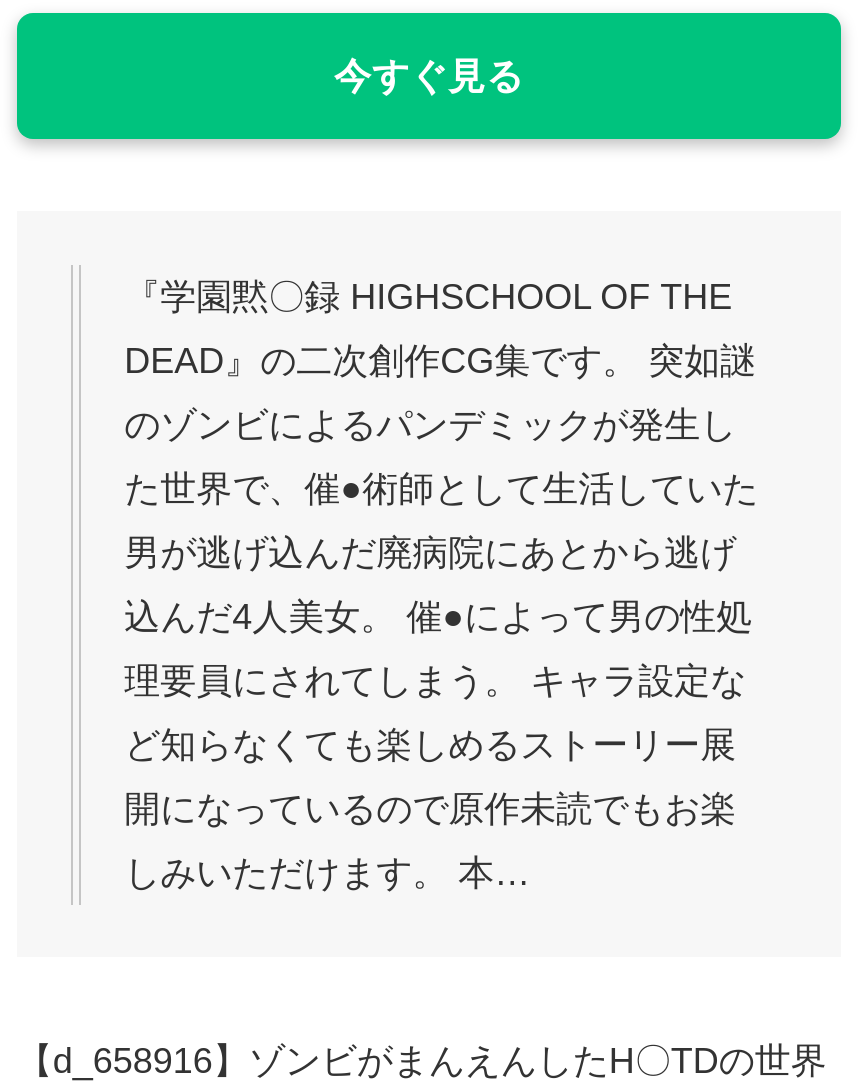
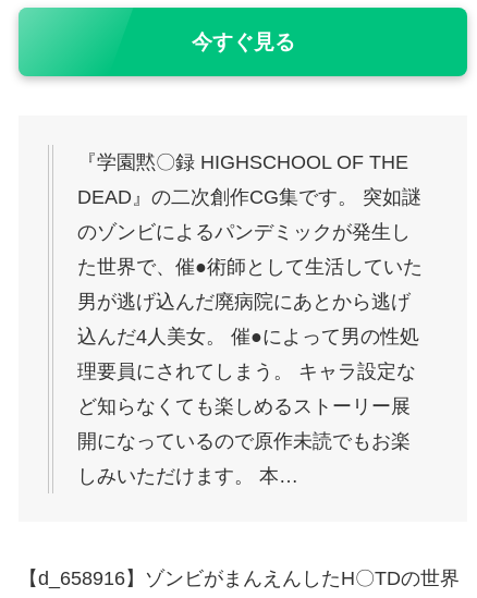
+ [image]
